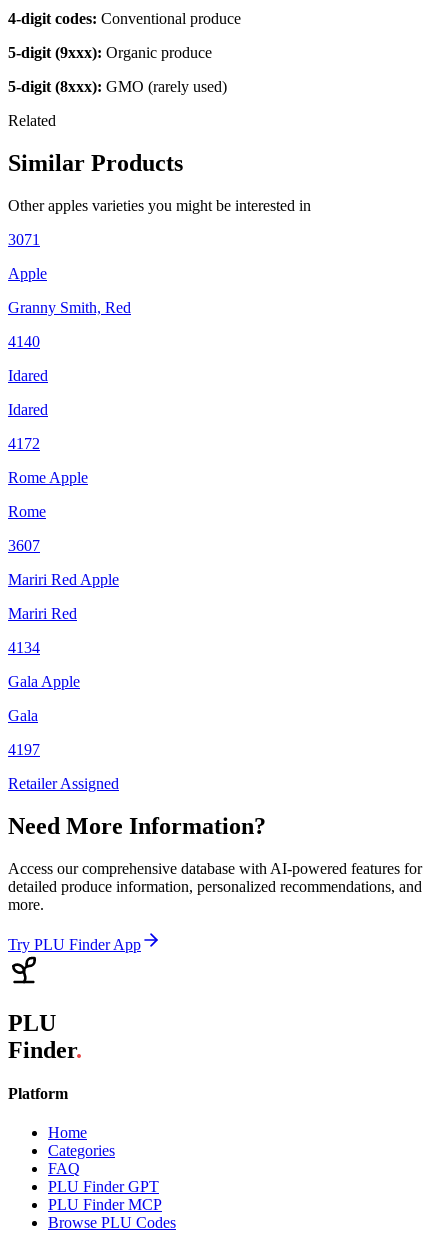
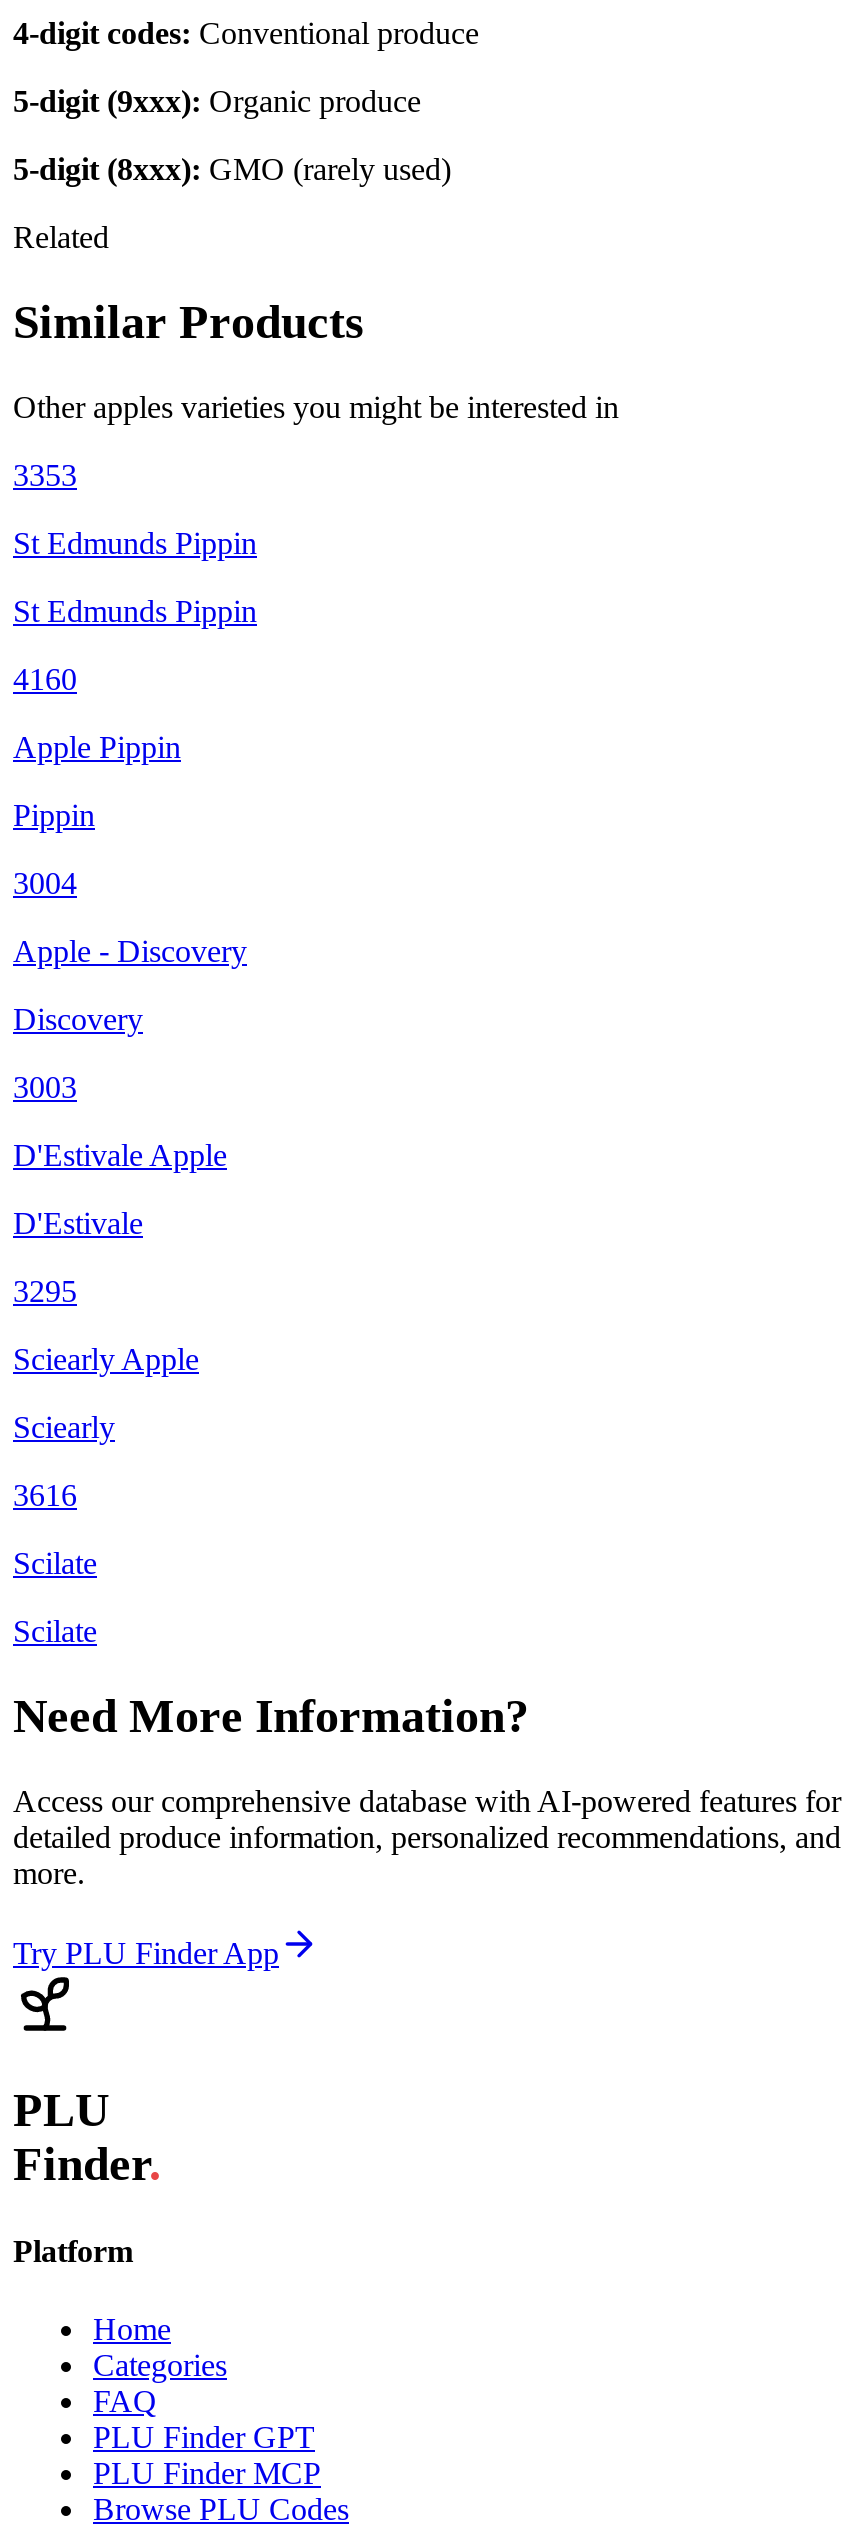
- 3071
- Apple
- Granny Smith, Red
- 4140
- Idared
- Idared
- 4172
- Rome Apple
- Rome
- 3607
- Mariri Red Apple
- Mariri Red
- 4134
- Gala Apple
- Gala
- 4197
- Retailer Assigned
+ 3353
+ St Edmunds Pippin
+ St Edmunds Pippin
+ 4160
+ Apple Pippin
+ Pippin
+ 3004
+ Apple - Discovery
+ Discovery
+ 3003
+ D'Estivale Apple
+ D'Estivale
+ 3295
+ Sciearly Apple
+ Sciearly
+ 3616
+ Scilate
+ Scilate
